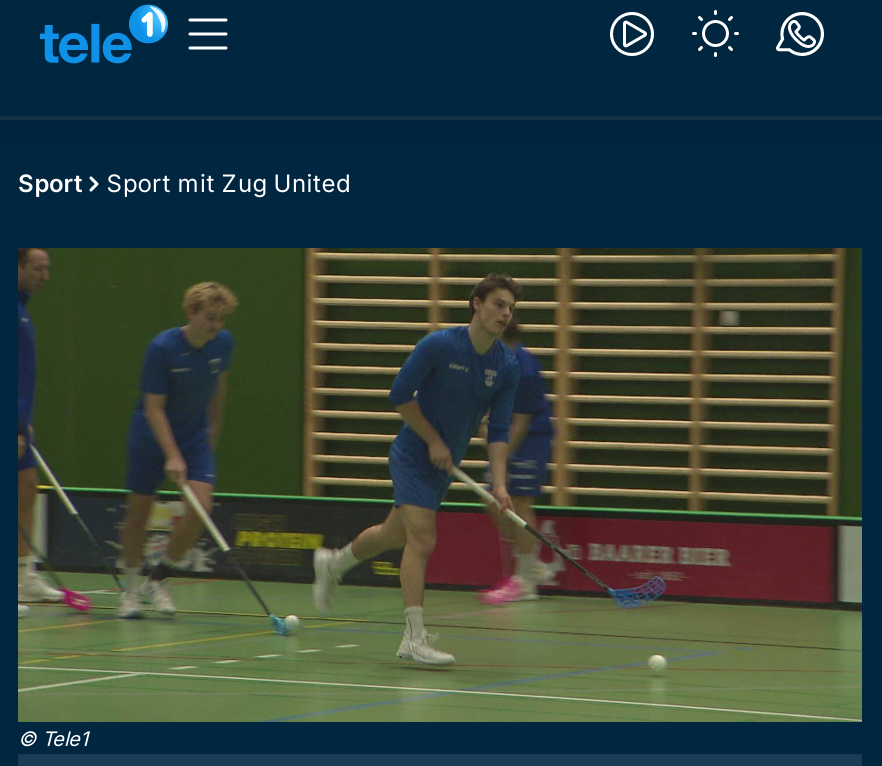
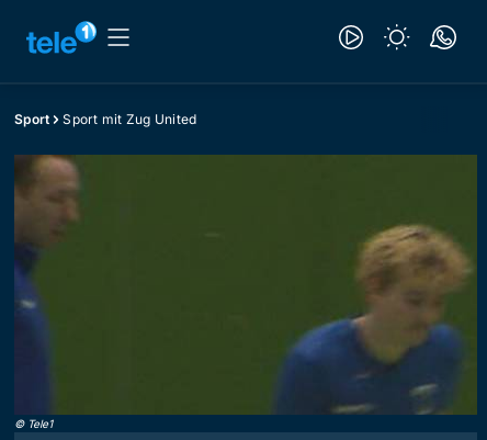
- [image]
+ [image]
